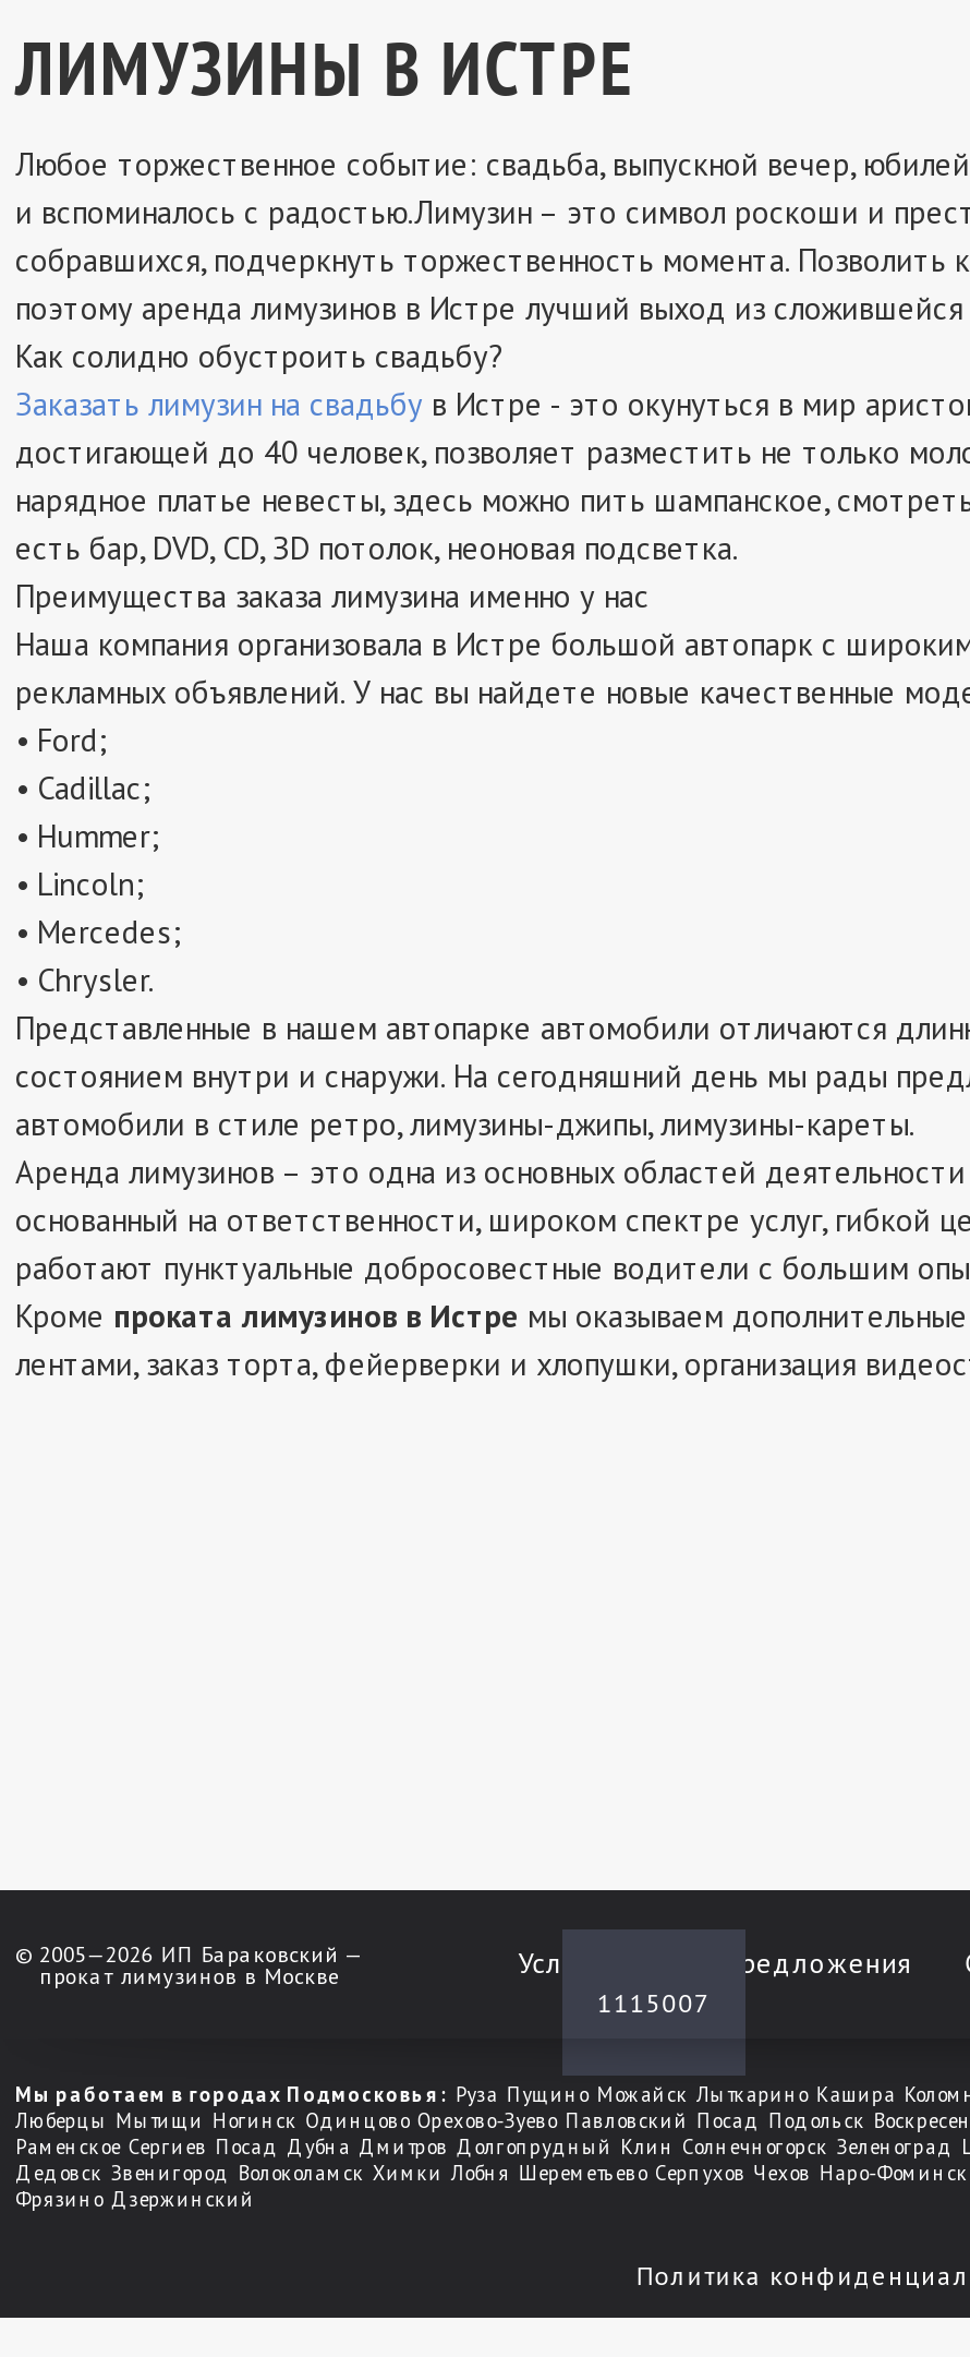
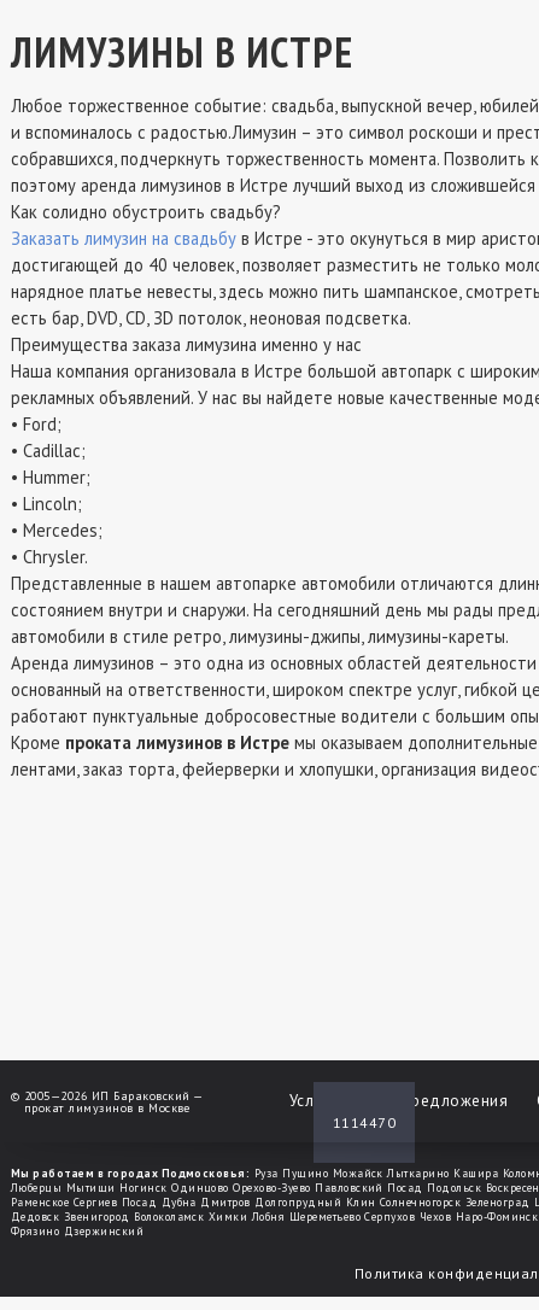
- 1115007
+ 1114470
